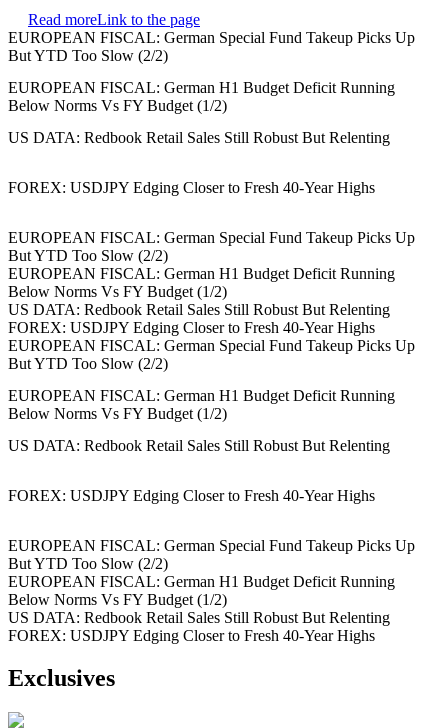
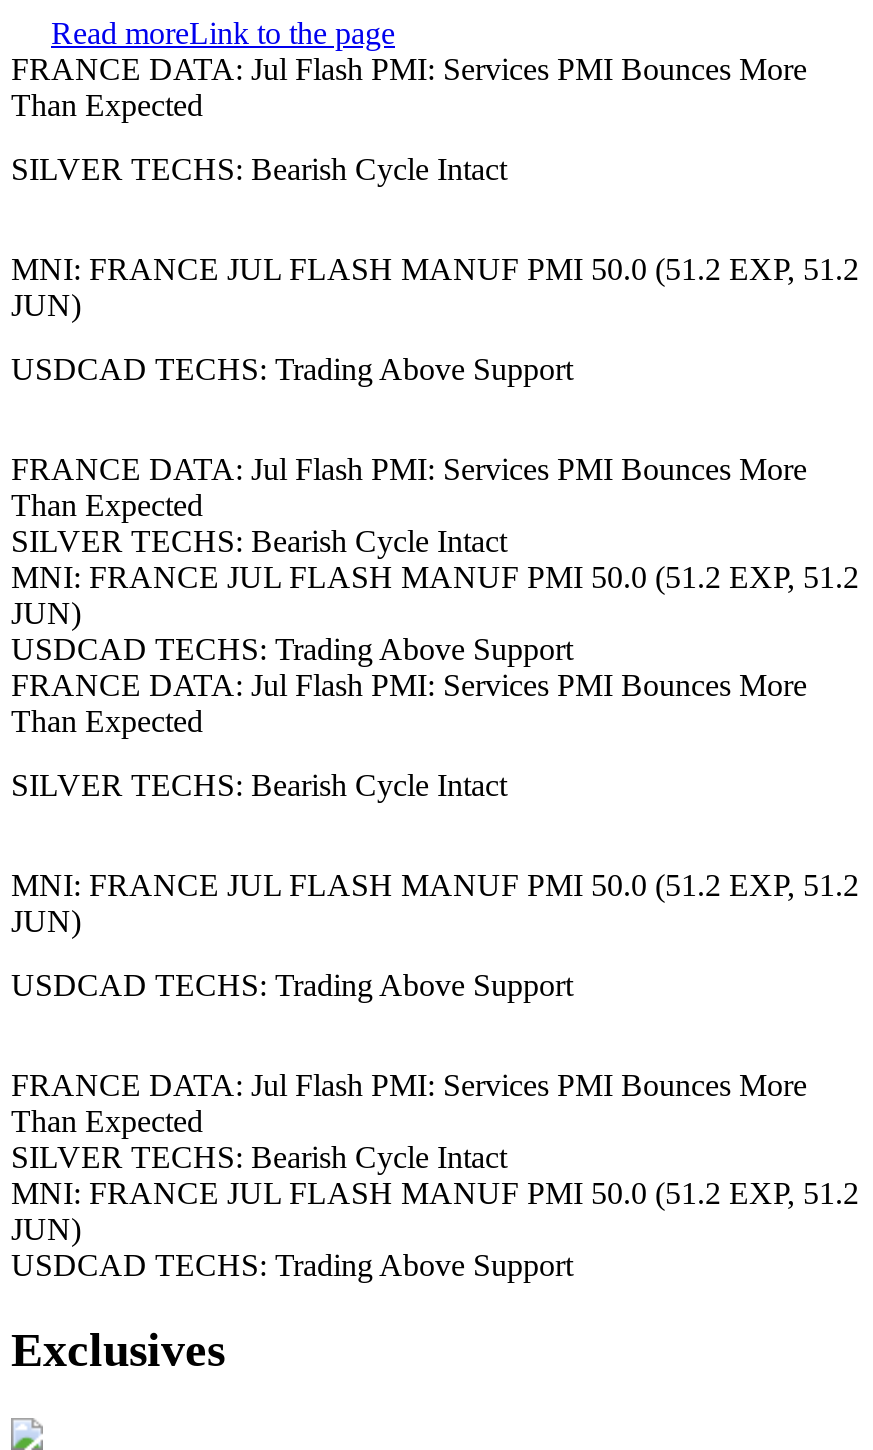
- EUROPEAN FISCAL: German Special Fund Takeup Picks Up
- But YTD Too Slow (2/2)
+ FRANCE DATA: Jul Flash PMI: Services PMI Bounces More
+ Than Expected

- EUROPEAN FISCAL: German H1 Budget Deficit Running
- Below Norms Vs FY Budget (1/2)
+ SILVER TECHS: Bearish Cycle Intact

- US DATA: Redbook Retail Sales Still Robust But Relenting
+ MNI: FRANCE JUL FLASH MANUF PMI 50.0 (51.2 EXP, 51.2
+ JUN)

- FOREX: USDJPY Edging Closer to Fresh 40-Year Highs
+ USDCAD TECHS: Trading Above Support

- EUROPEAN FISCAL: German Special Fund Takeup Picks Up
- But YTD Too Slow (2/2)
- EUROPEAN FISCAL: German H1 Budget Deficit Running
- Below Norms Vs FY Budget (1/2)
- US DATA: Redbook Retail Sales Still Robust But Relenting
- FOREX: USDJPY Edging Closer to Fresh 40-Year Highs
- EUROPEAN FISCAL: German Special Fund Takeup Picks Up
- But YTD Too Slow (2/2)
+ FRANCE DATA: Jul Flash PMI: Services PMI Bounces More
+ Than Expected
+ SILVER TECHS: Bearish Cycle Intact
+ MNI: FRANCE JUL FLASH MANUF PMI 50.0 (51.2 EXP, 51.2
+ JUN)
+ USDCAD TECHS: Trading Above Support
+ FRANCE DATA: Jul Flash PMI: Services PMI Bounces More
+ Than Expected

- EUROPEAN FISCAL: German H1 Budget Deficit Running
- Below Norms Vs FY Budget (1/2)
+ SILVER TECHS: Bearish Cycle Intact

- US DATA: Redbook Retail Sales Still Robust But Relenting
+ MNI: FRANCE JUL FLASH MANUF PMI 50.0 (51.2 EXP, 51.2
+ JUN)

- FOREX: USDJPY Edging Closer to Fresh 40-Year Highs
+ USDCAD TECHS: Trading Above Support

- EUROPEAN FISCAL: German Special Fund Takeup Picks Up
- But YTD Too Slow (2/2)
- EUROPEAN FISCAL: German H1 Budget Deficit Running
- Below Norms Vs FY Budget (1/2)
- US DATA: Redbook Retail Sales Still Robust But Relenting
- FOREX: USDJPY Edging Closer to Fresh 40-Year Highs
+ FRANCE DATA: Jul Flash PMI: Services PMI Bounces More
+ Than Expected
+ SILVER TECHS: Bearish Cycle Intact
+ MNI: FRANCE JUL FLASH MANUF PMI 50.0 (51.2 EXP, 51.2
+ JUN)
+ USDCAD TECHS: Trading Above Support
